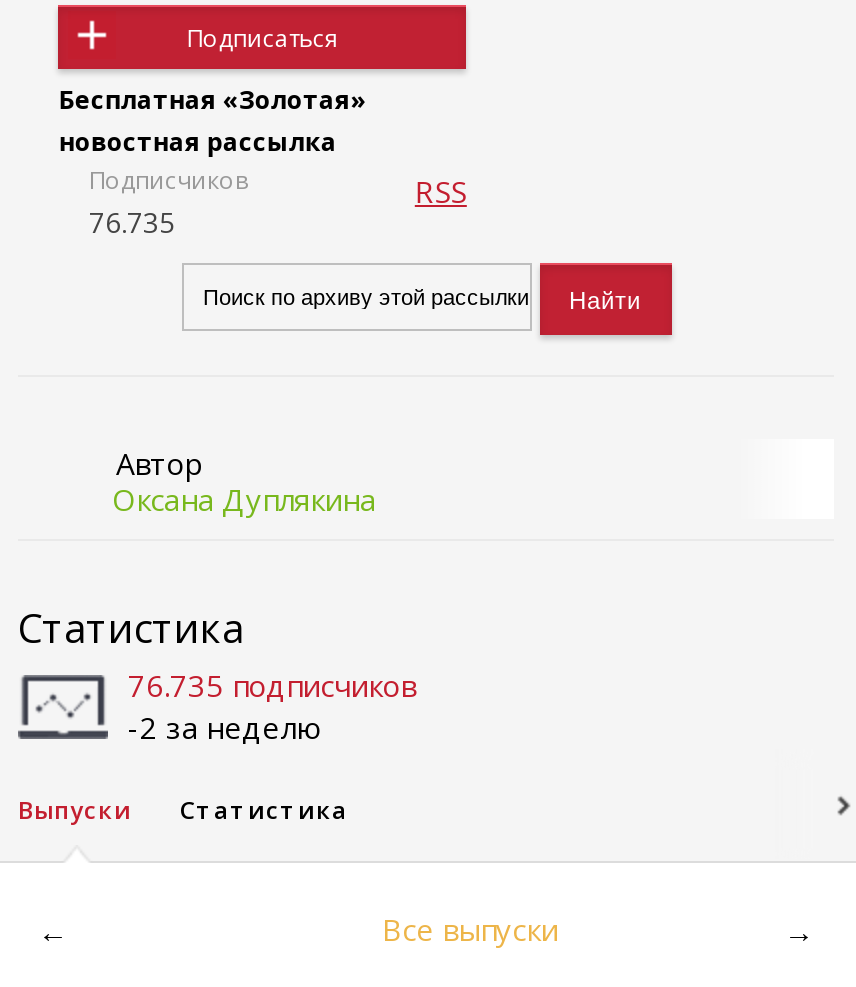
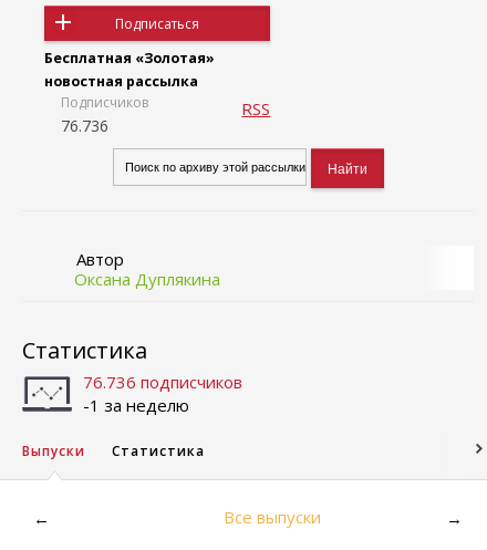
- 76.735
+ 76.736

- 76.735 подписчиков
+ 76.736 подписчиков

- -2 за неделю
+ -1 за неделю
